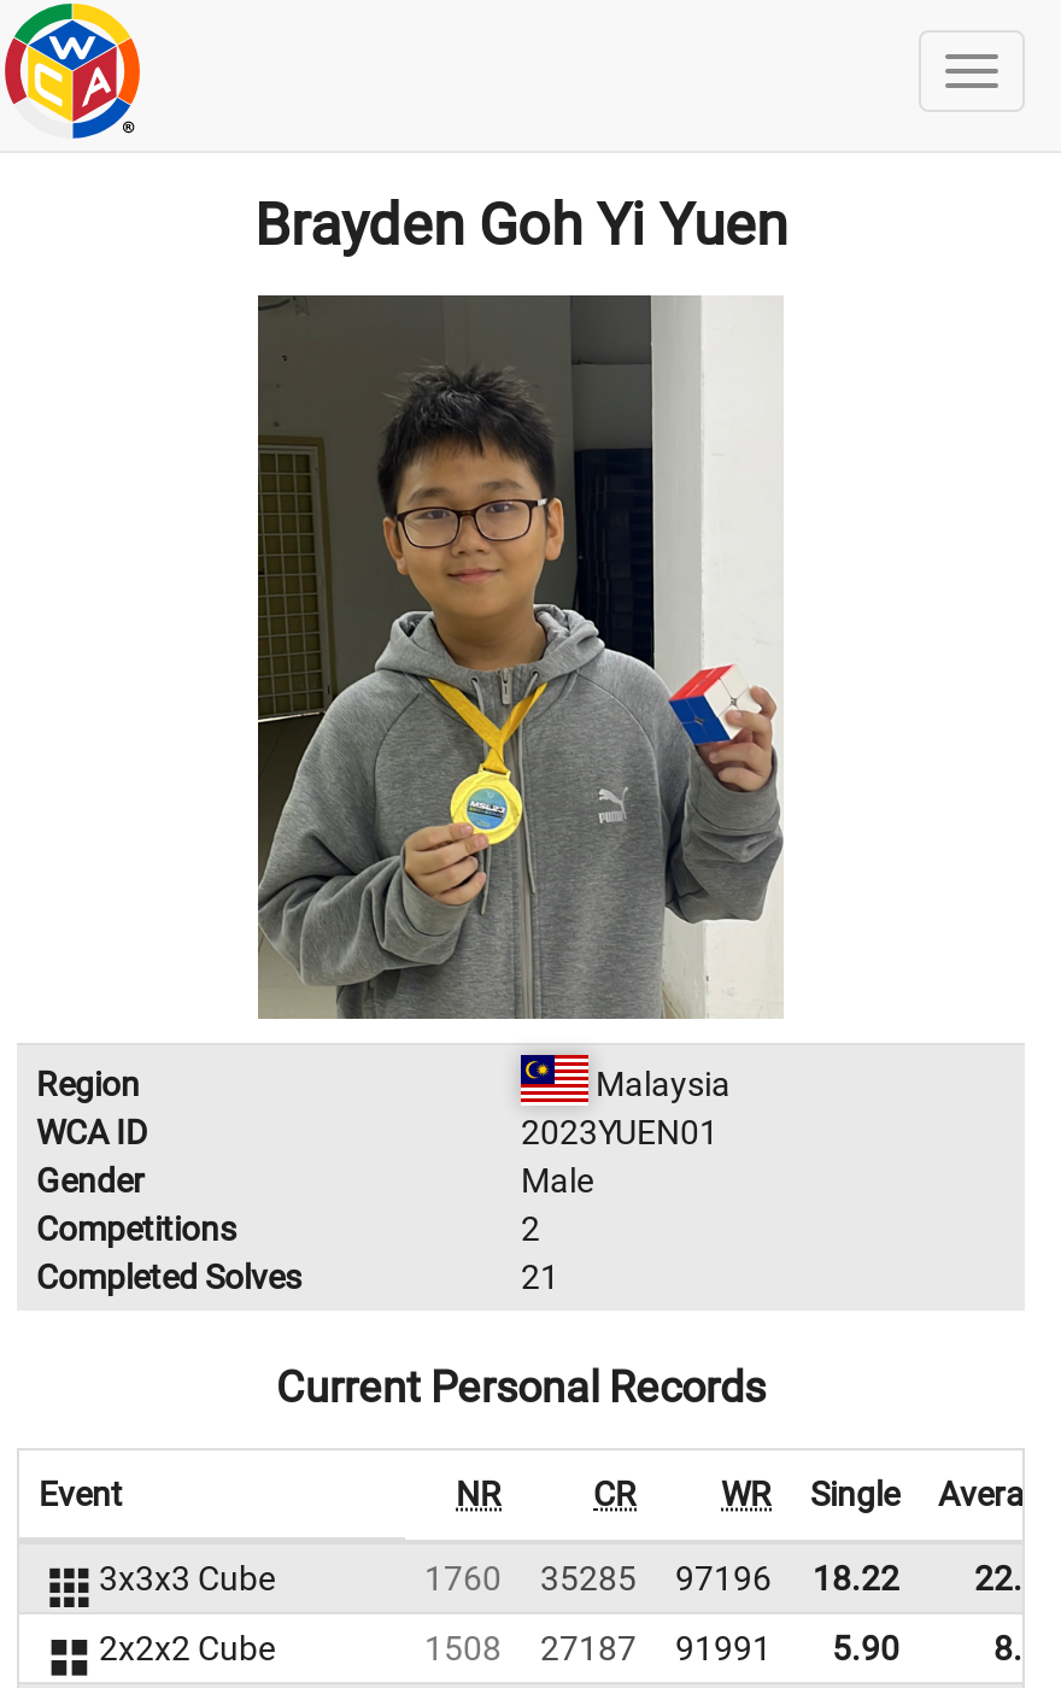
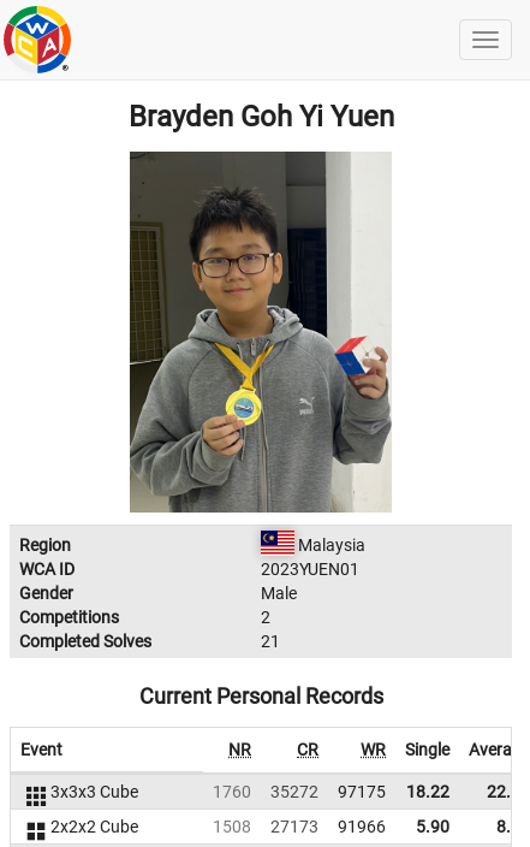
- 35285
+ 35272

- 97196
+ 97175

- 27187
+ 27173

- 91991
+ 91966
